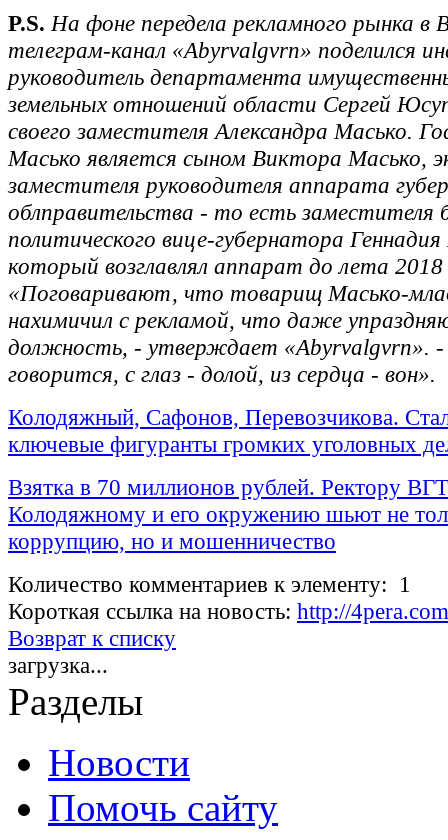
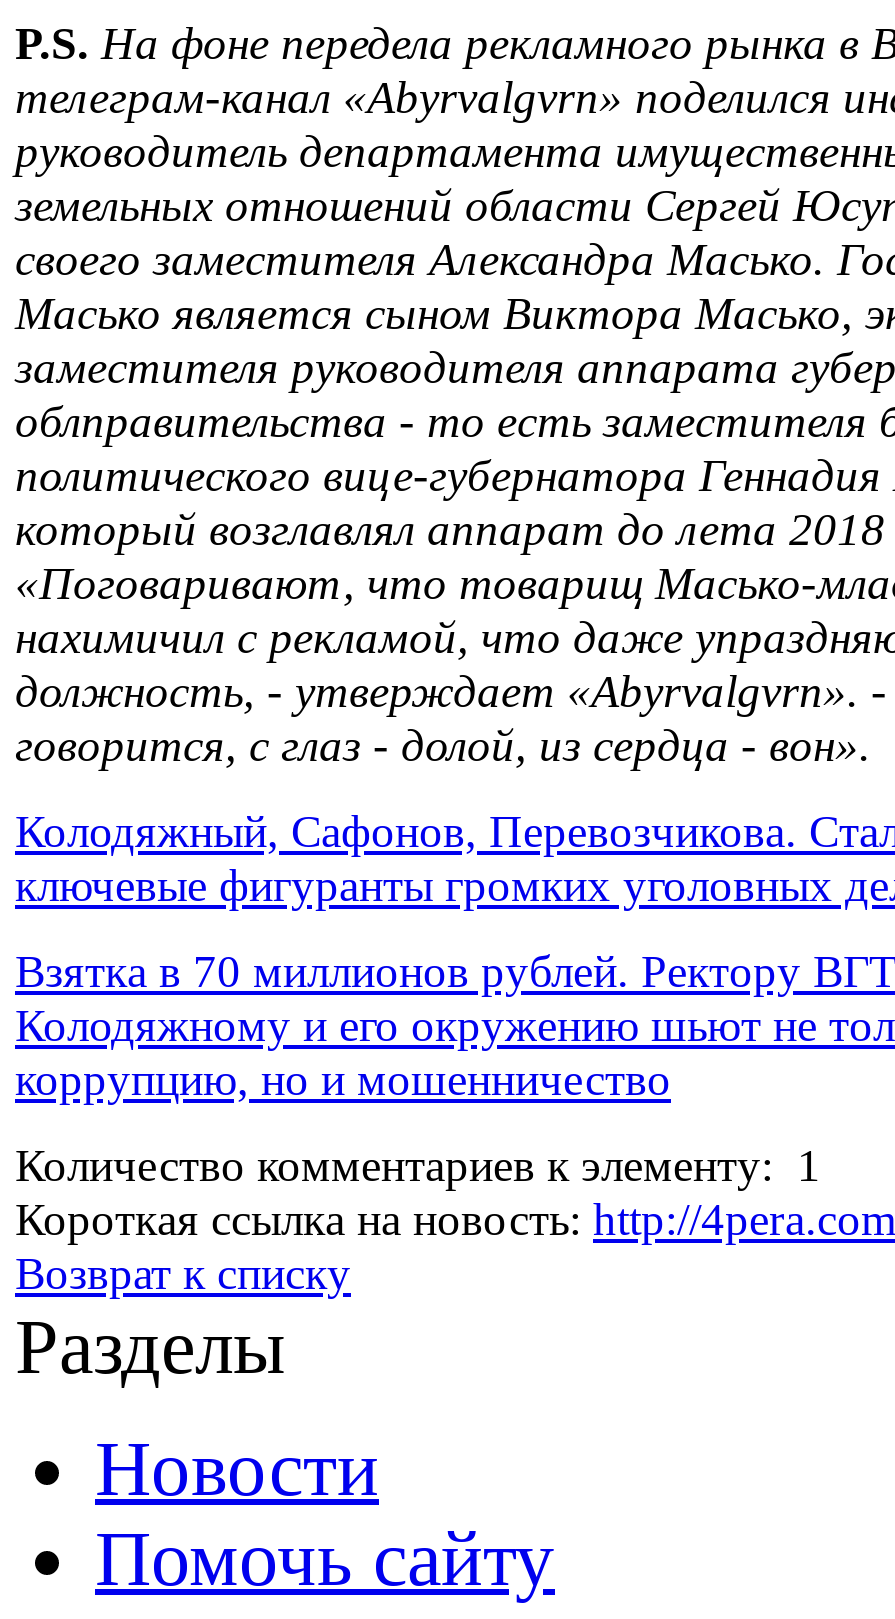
- загрузка...
